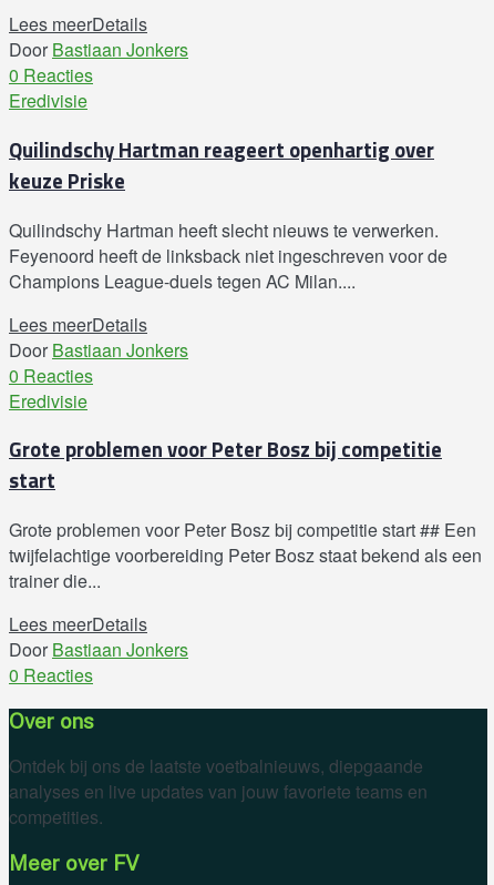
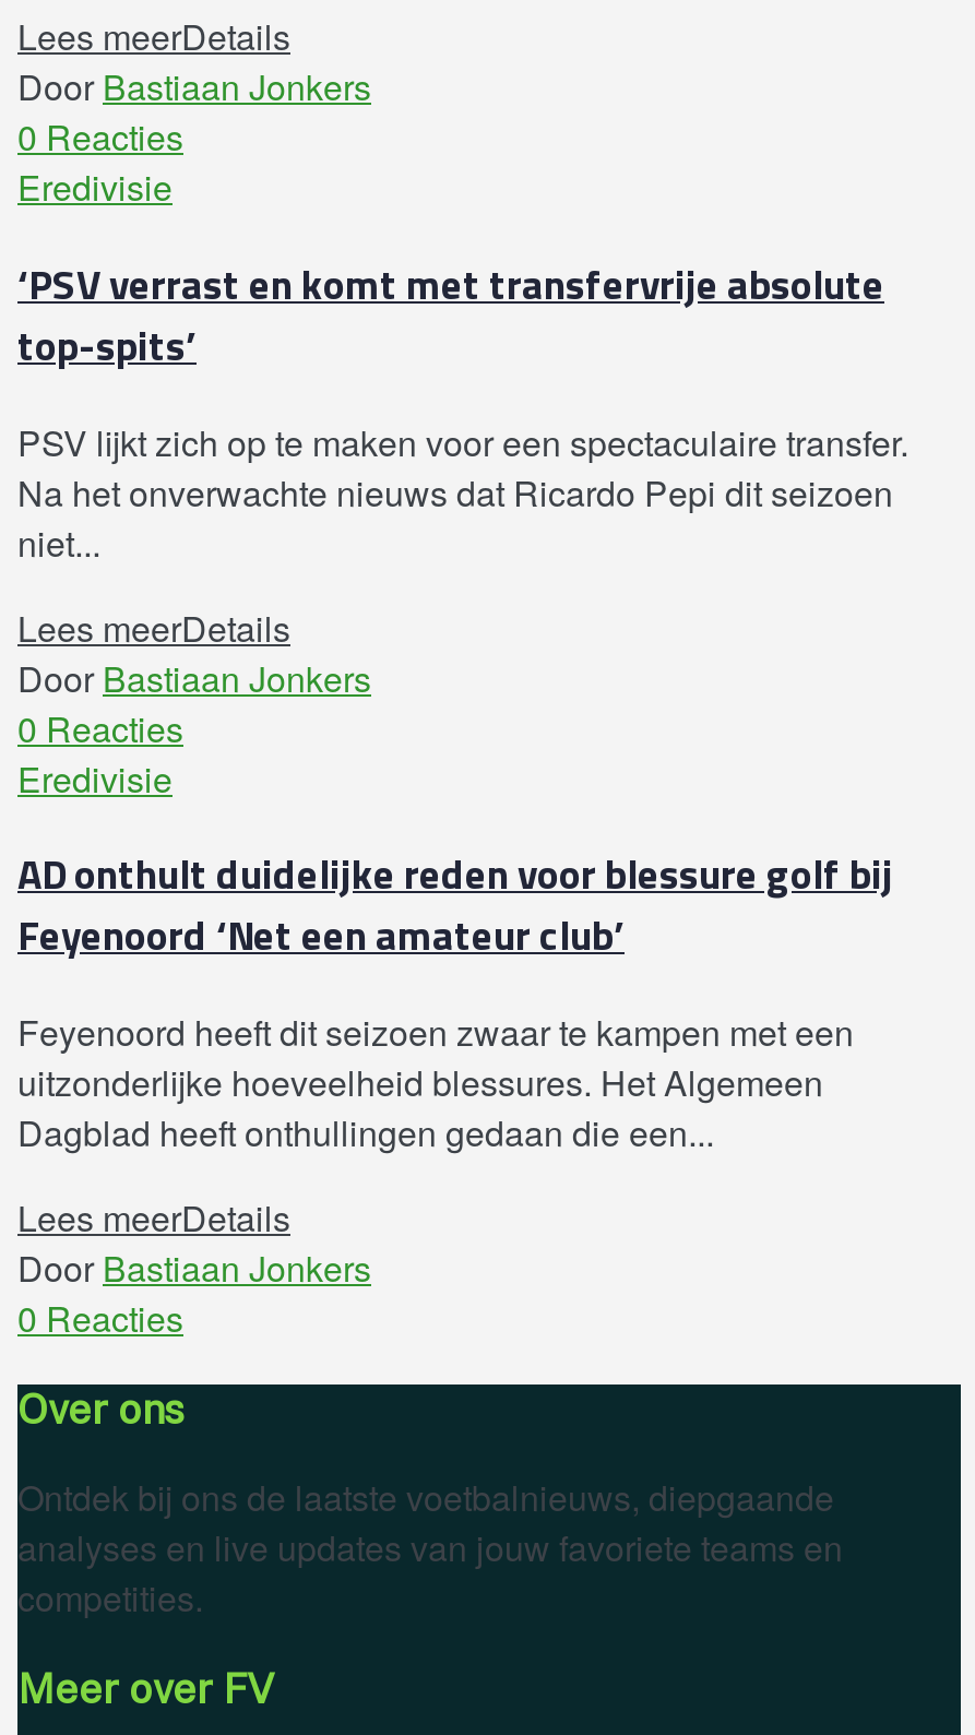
- Quilindschy Hartman reageert openhartig over
- keuze Priske
+ ‘PSV verrast en komt met transfervrije absolute
+ top-spits’

- Quilindschy Hartman heeft slecht nieuws te verwerken.
- Feyenoord heeft de linksback niet ingeschreven voor de
- Champions League-duels tegen AC Milan....
+ PSV lijkt zich op te maken voor een spectaculaire transfer.
+ Na het onverwachte nieuws dat Ricardo Pepi dit seizoen
+ niet...

- Grote problemen voor Peter Bosz bij competitie
- start
+ AD onthult duidelijke reden voor blessure golf bij
+ Feyenoord ‘Net een amateur club’

- Grote problemen voor Peter Bosz bij competitie start ## Een
- twijfelachtige voorbereiding Peter Bosz staat bekend als een
- trainer die...
+ Feyenoord heeft dit seizoen zwaar te kampen met een
+ uitzonderlijke hoeveelheid blessures. Het Algemeen
+ Dagblad heeft onthullingen gedaan die een...
